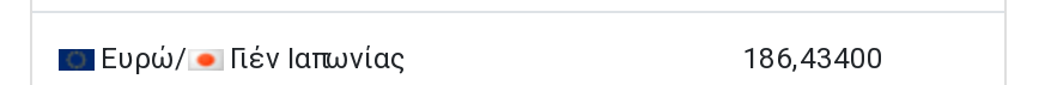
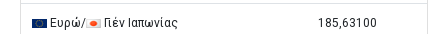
- 186,43400
+ 185,63100
